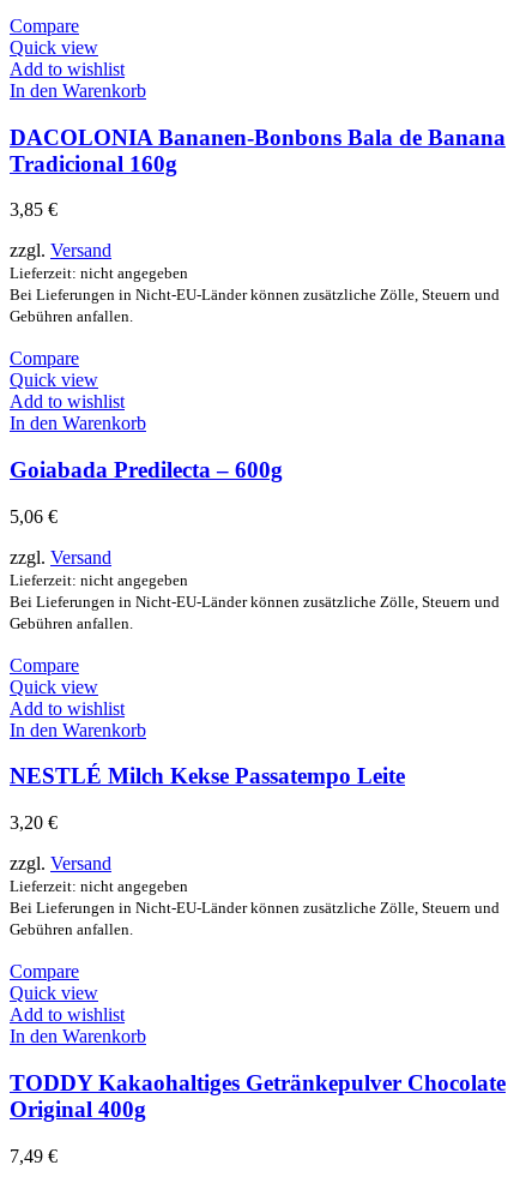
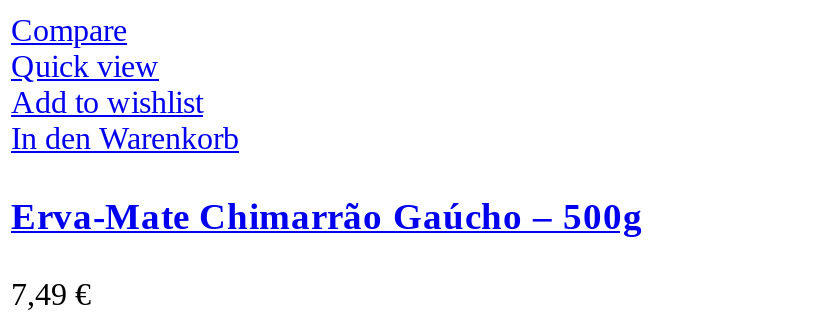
- DACOLONIA Bananen-Bonbons Bala de Banana
- Tradicional 160g
- 3,85 €
- zzgl. Versand
- Lieferzeit: nicht angegeben
- Bei Lieferungen in Nicht-EU-Länder können zusätzliche Zölle, Steuern und
- Gebühren anfallen.
- Compare
- Quick view
- Add to wishlist
- In den Warenkorb
- Goiabada Predilecta – 600g
- 5,06 €
- zzgl. Versand
- Lieferzeit: nicht angegeben
- Bei Lieferungen in Nicht-EU-Länder können zusätzliche Zölle, Steuern und
- Gebühren anfallen.
- Compare
- Quick view
- Add to wishlist
- In den Warenkorb
- NESTLÉ Milch Kekse Passatempo Leite
- 3,20 €
- zzgl. Versand
- Lieferzeit: nicht angegeben
- Bei Lieferungen in Nicht-EU-Länder können zusätzliche Zölle, Steuern und
- Gebühren anfallen.
- Compare
- Quick view
- Add to wishlist
- In den Warenkorb
- TODDY Kakaohaltiges Getränkepulver Chocolate
- Original 400g
+ Erva-Mate Chimarrão Gaúcho – 500g
